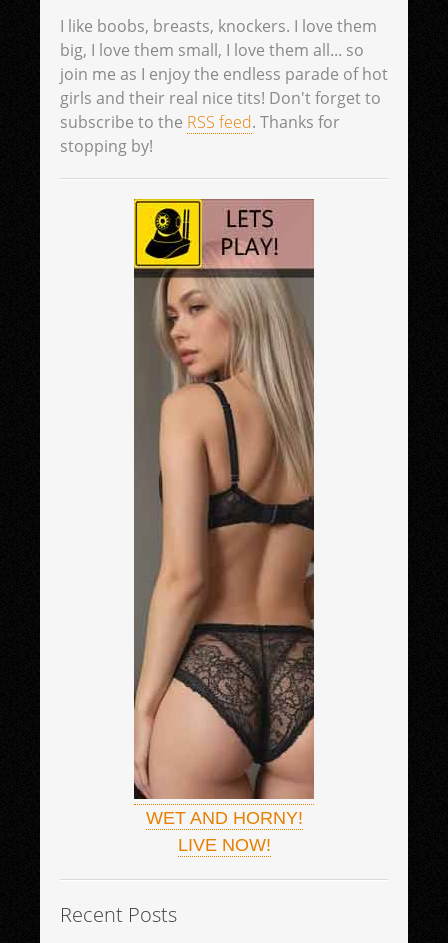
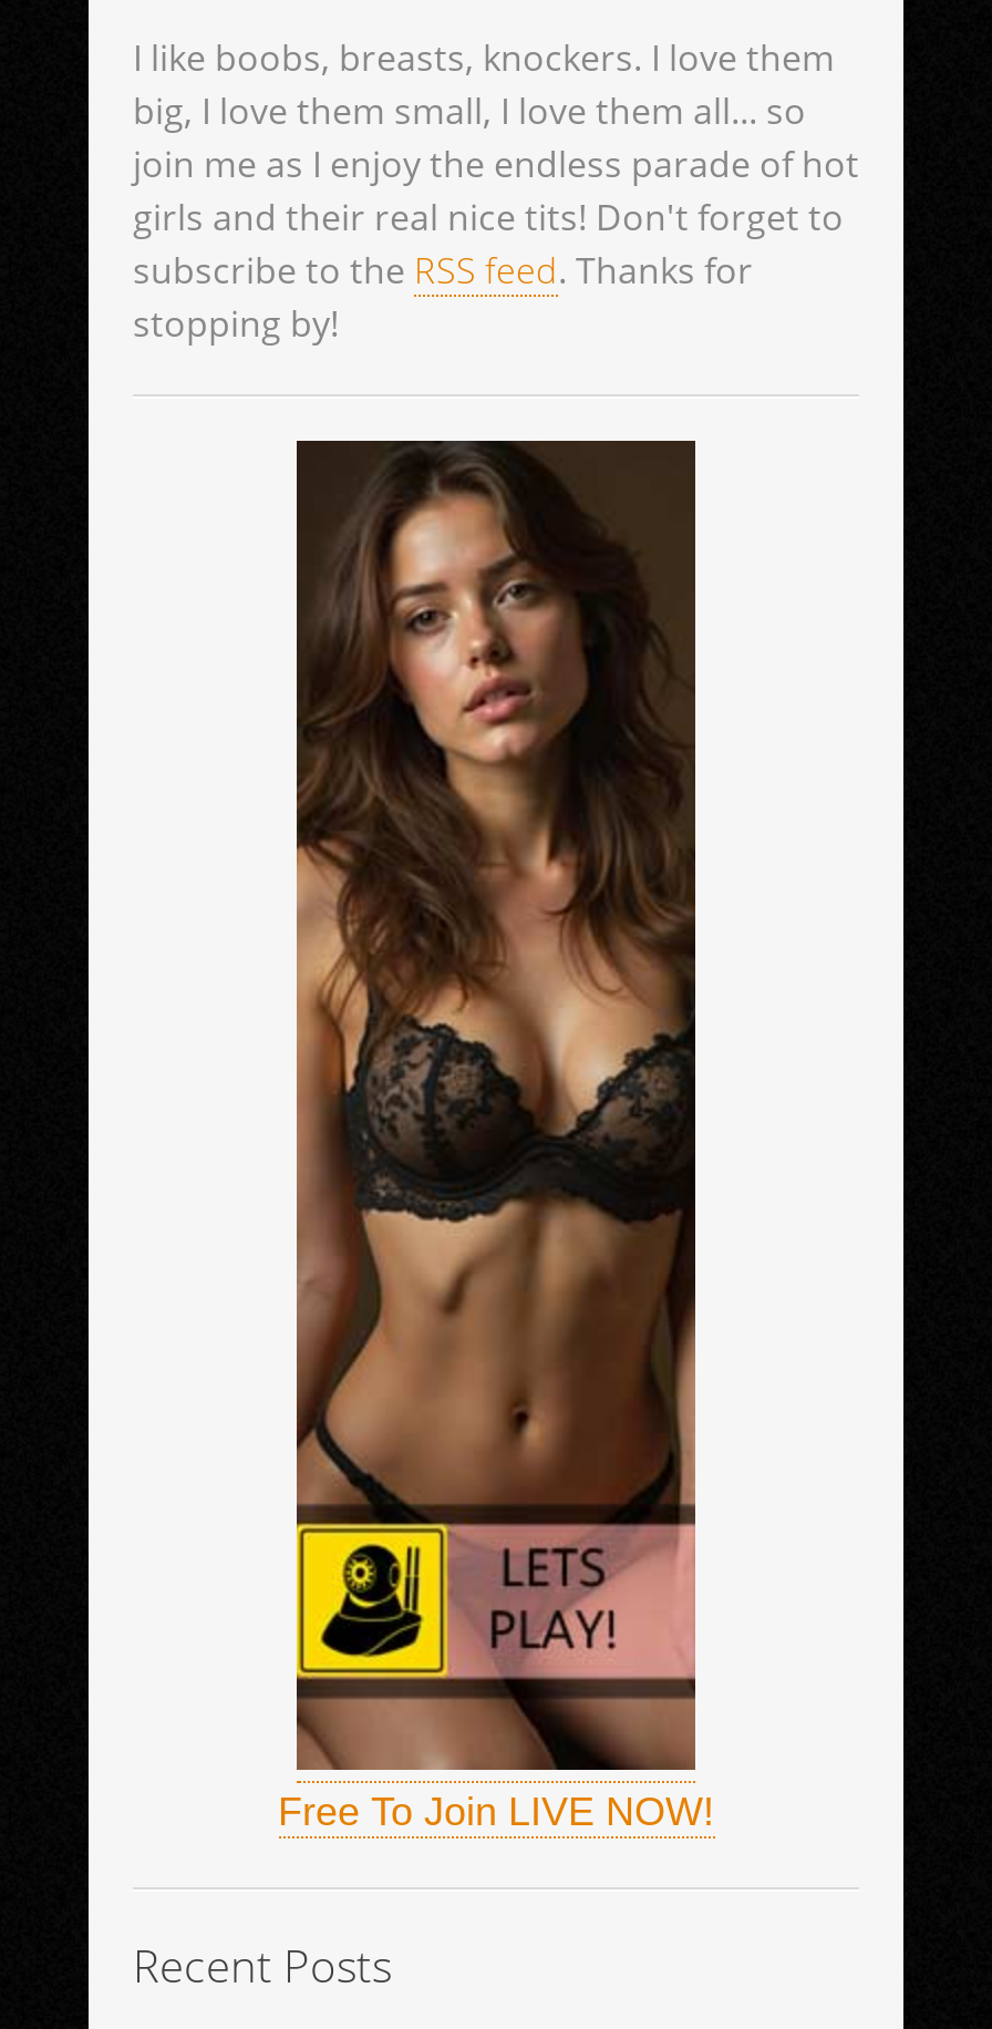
- [image]
- WET AND HORNY!
- LIVE NOW!
+ [image]
+ Free To Join LIVE NOW!
